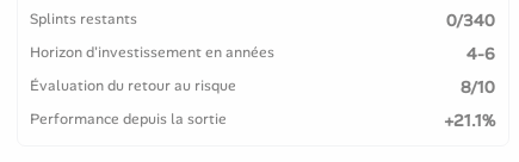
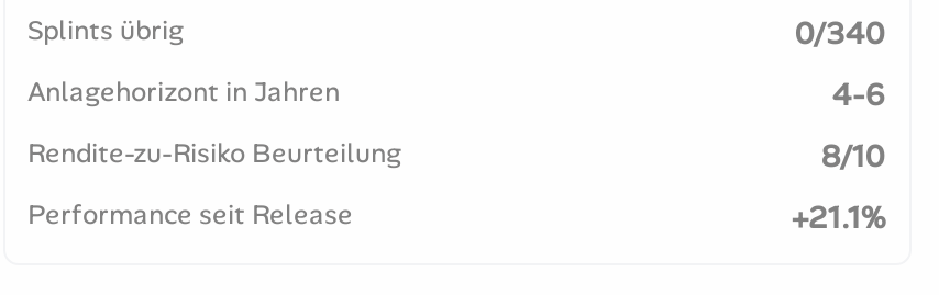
- Splints restants
+ Splints übrig

- Horizon d'investissement en années
+ Anlagehorizont in Jahren

- Évaluation du retour au risque
+ Rendite-zu-Risiko Beurteilung

- Performance depuis la sortie
+ Performance seit Release
